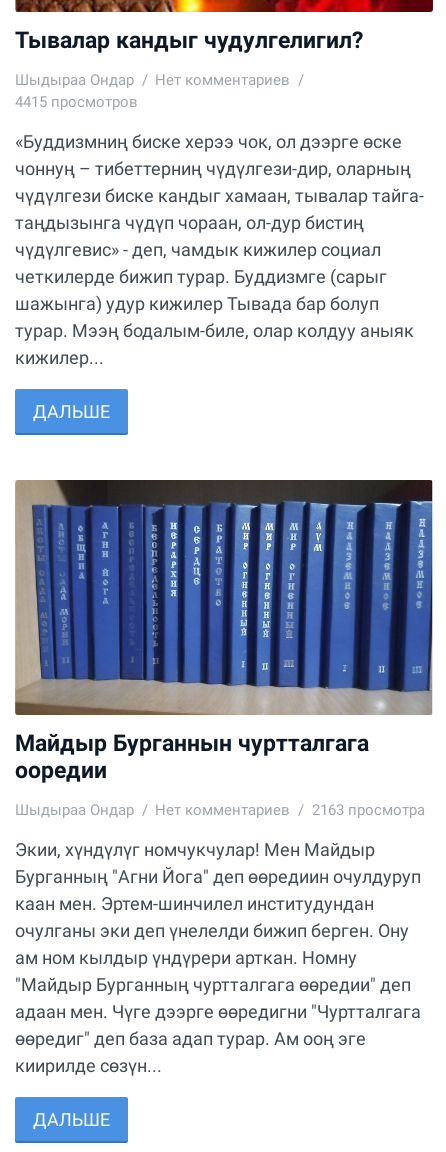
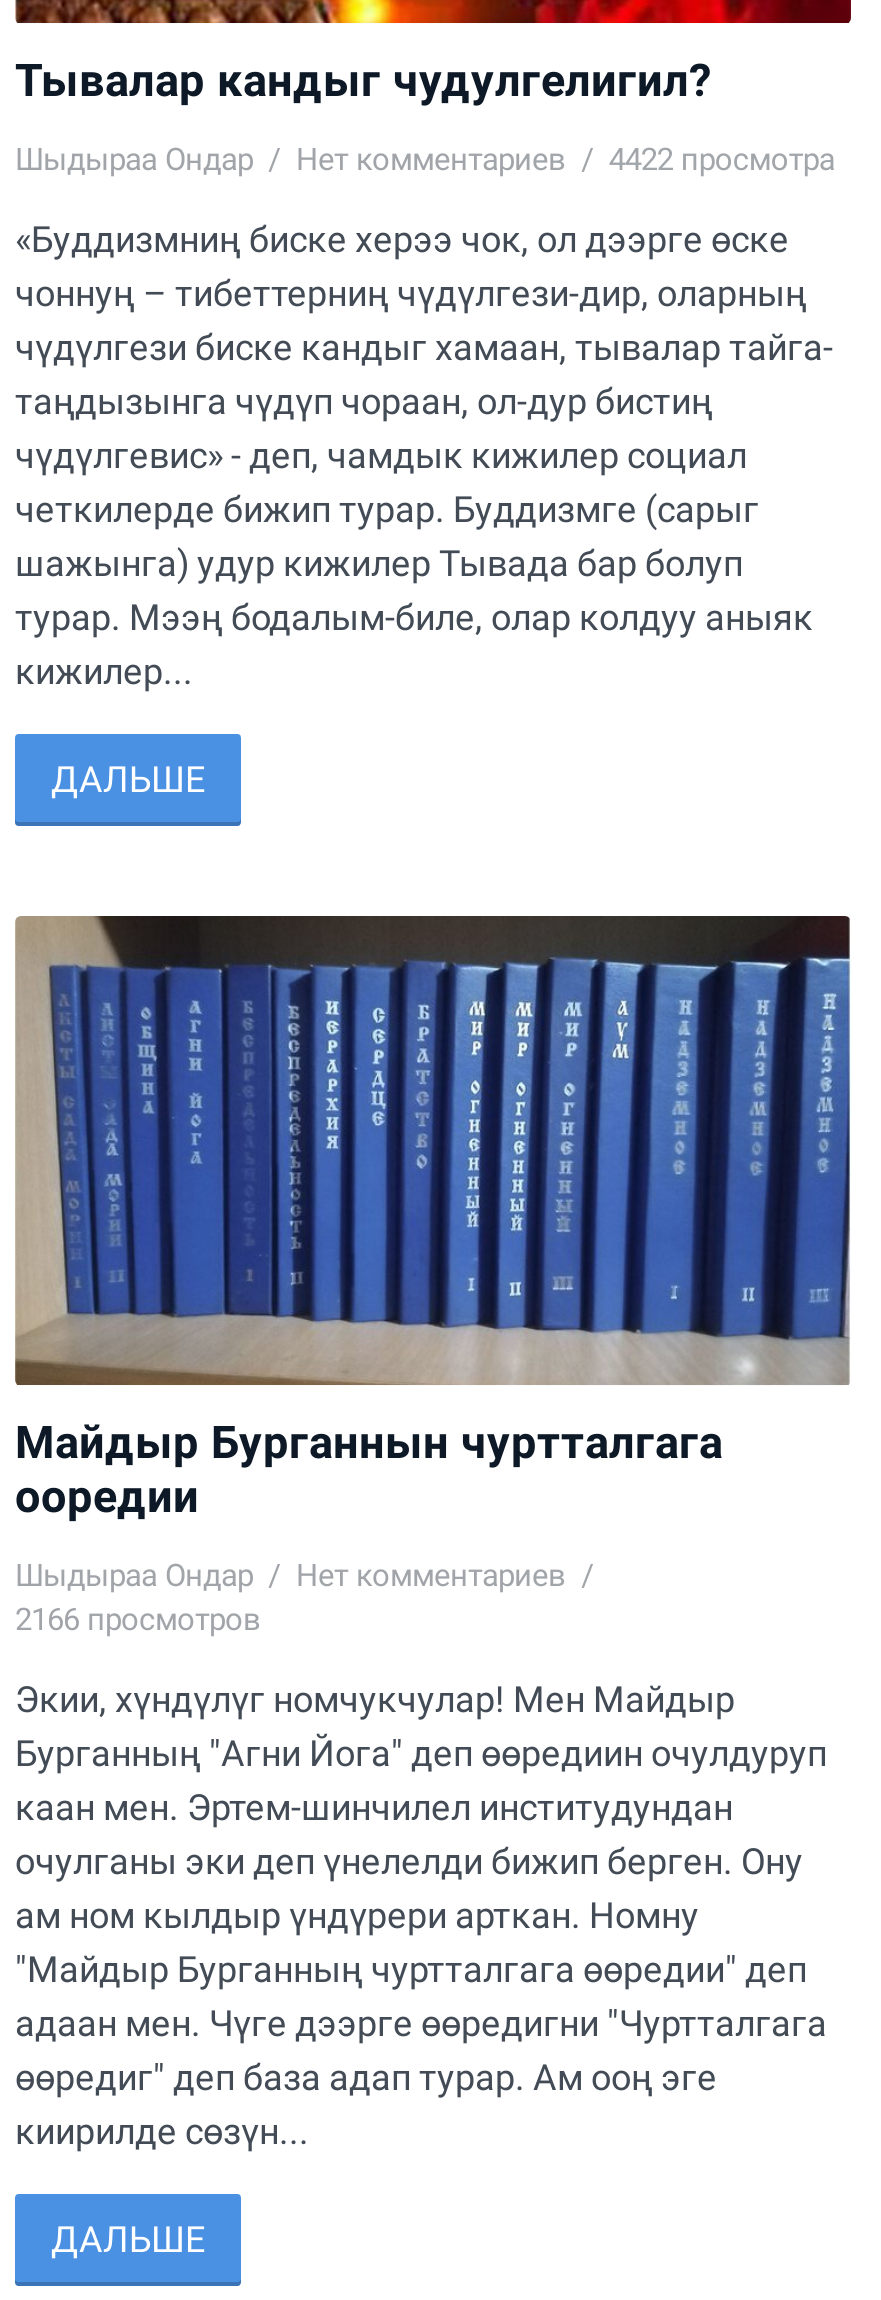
- 4415 просмотров
+ 4422 просмотра

moved up: [image] | «Буддизмниң биске херээ чок, ол дээрге өске | чоннуң – тибеттерниң чүдүлгези-дир, оларның | ... | Шыдыраа Ондар | Нет комментариев

- 2163 просмотра
+ 2166 просмотров
